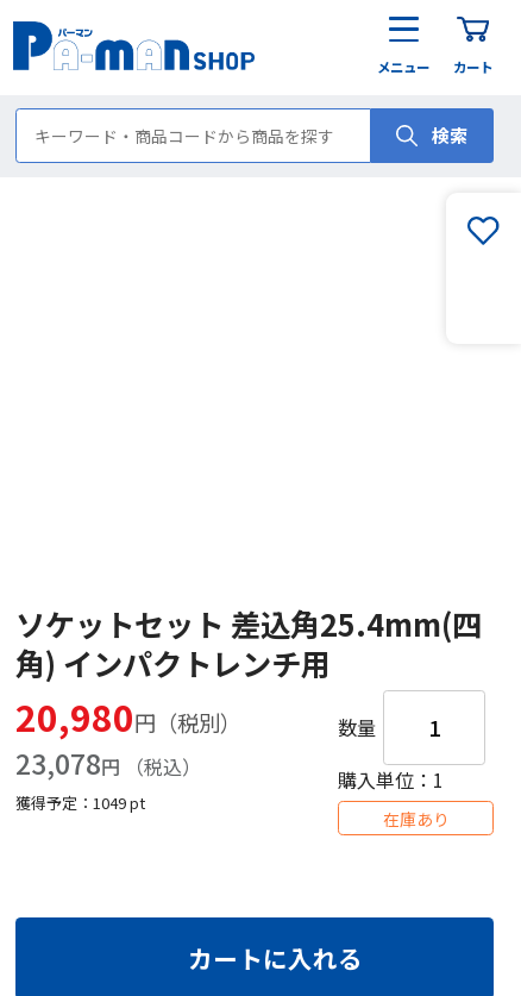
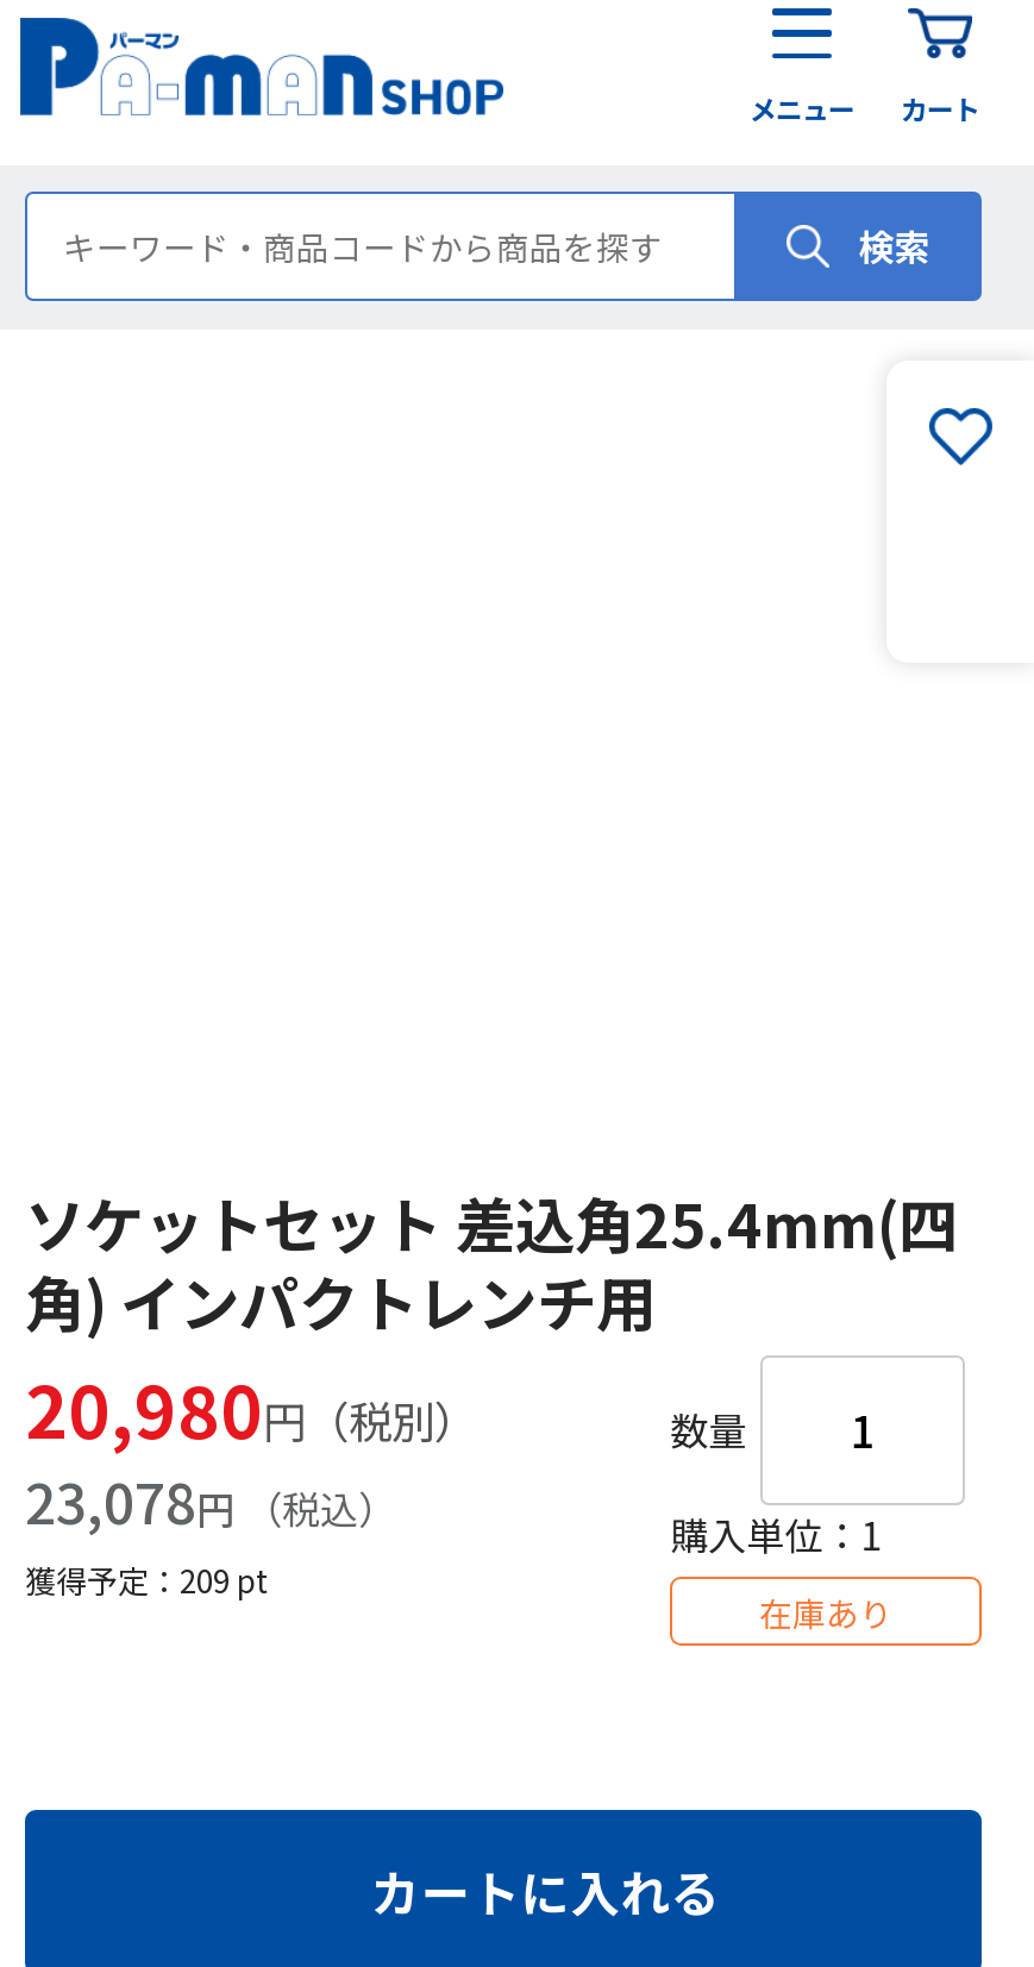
- 獲得予定：1049 pt
+ 獲得予定：209 pt
